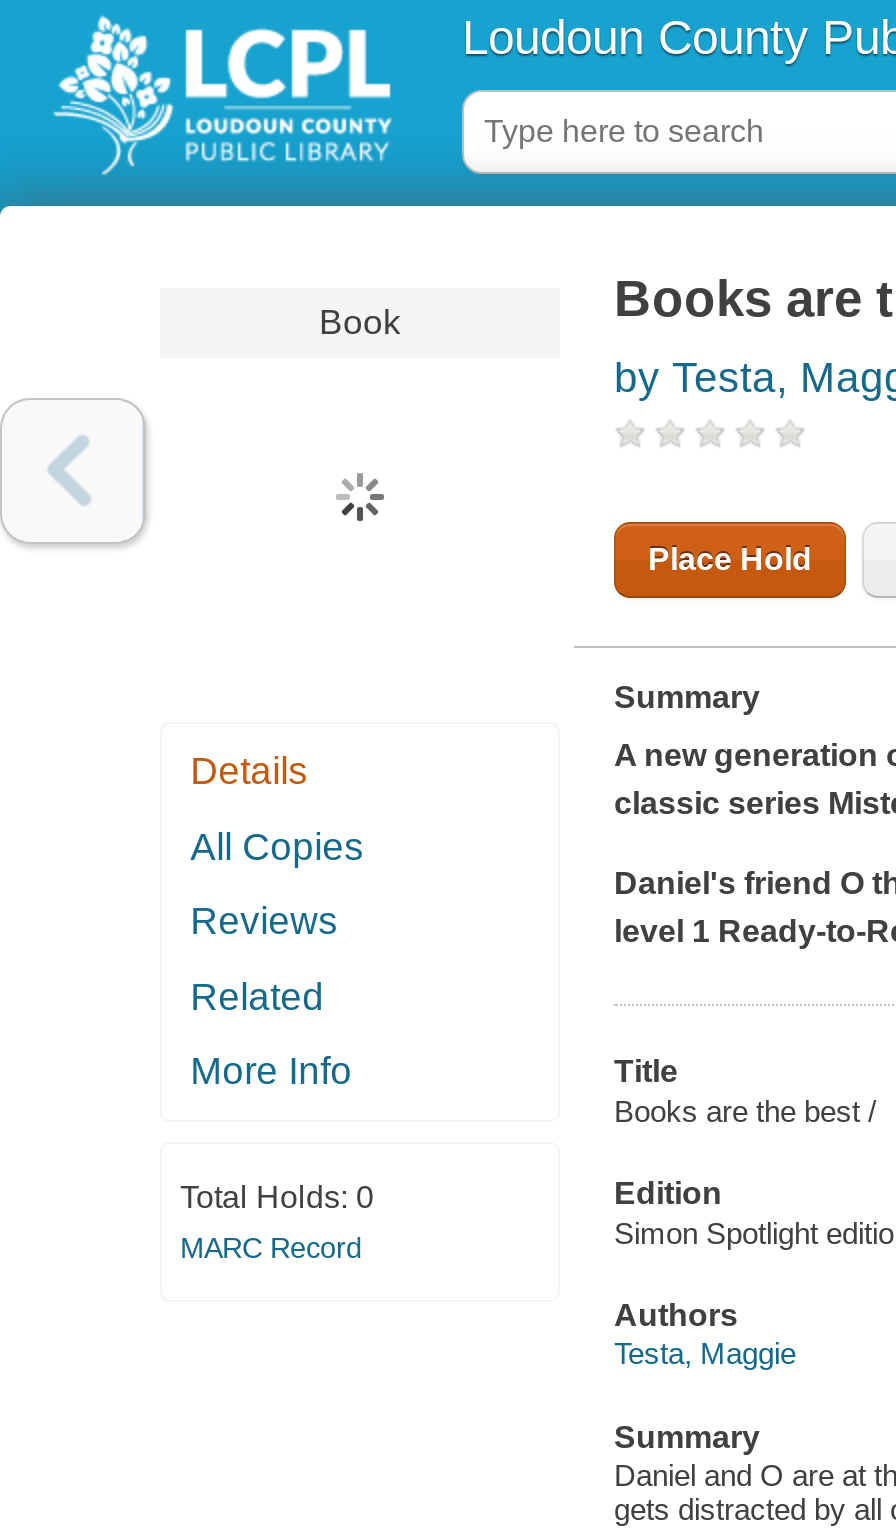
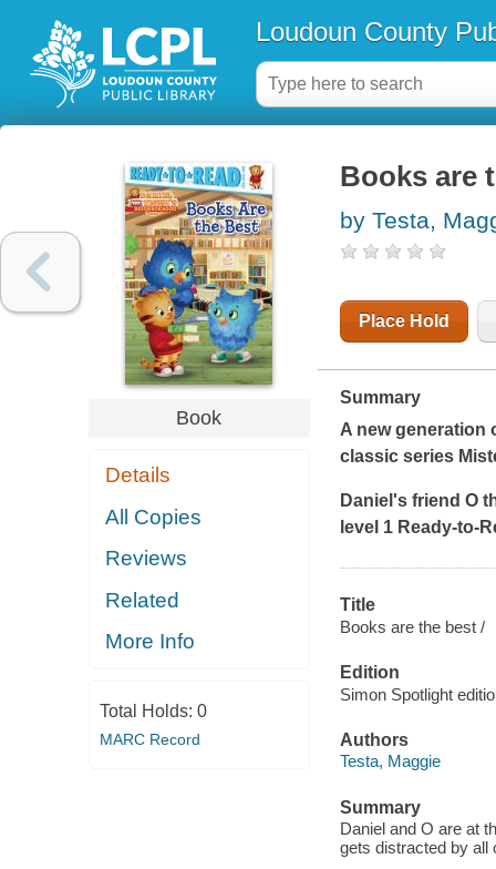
moved down: Book

+ [image]

moved down: Details | All Copies | Reviews | Related | More Info | Total Holds: 0 | MARC Record
